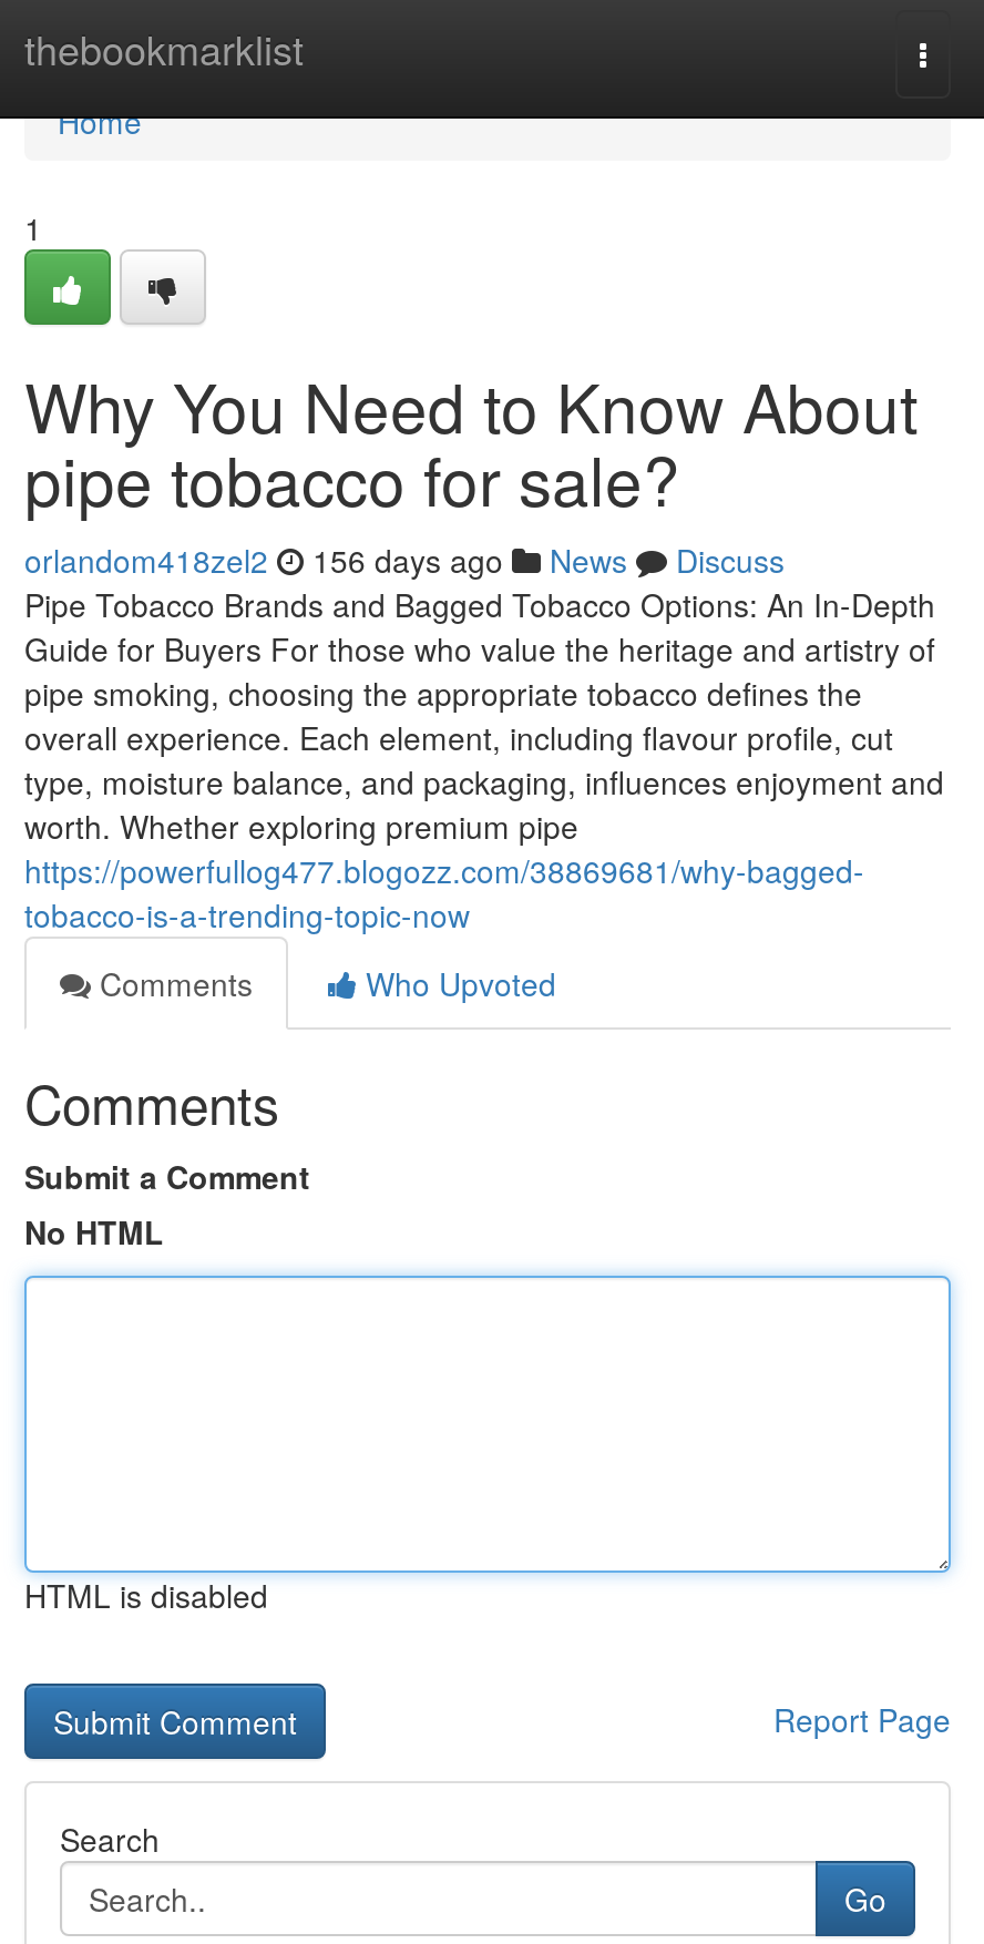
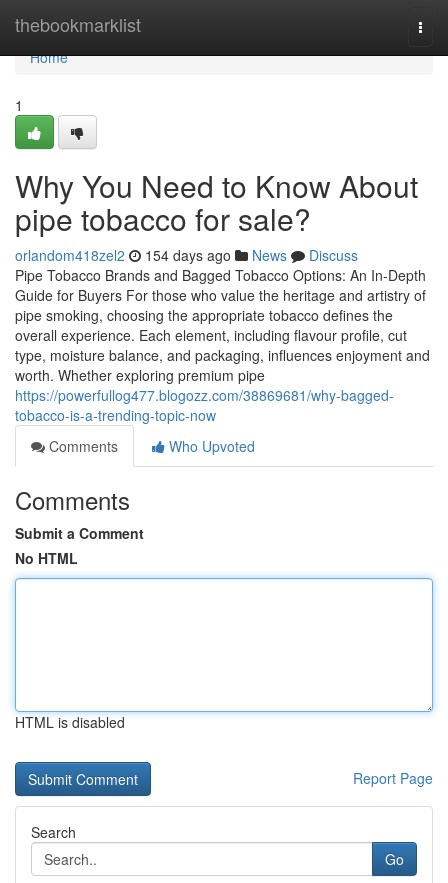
- orlandom418zel2 156 days ago News Discuss
+ orlandom418zel2 154 days ago News Discuss
